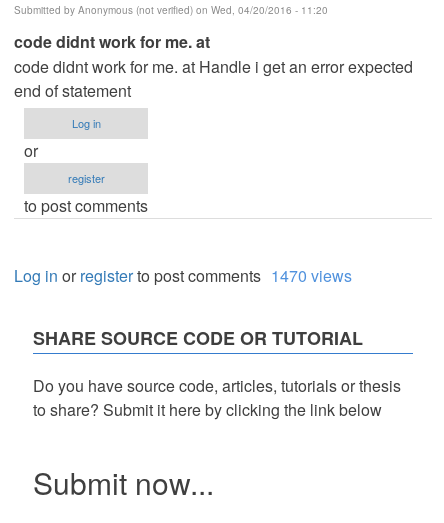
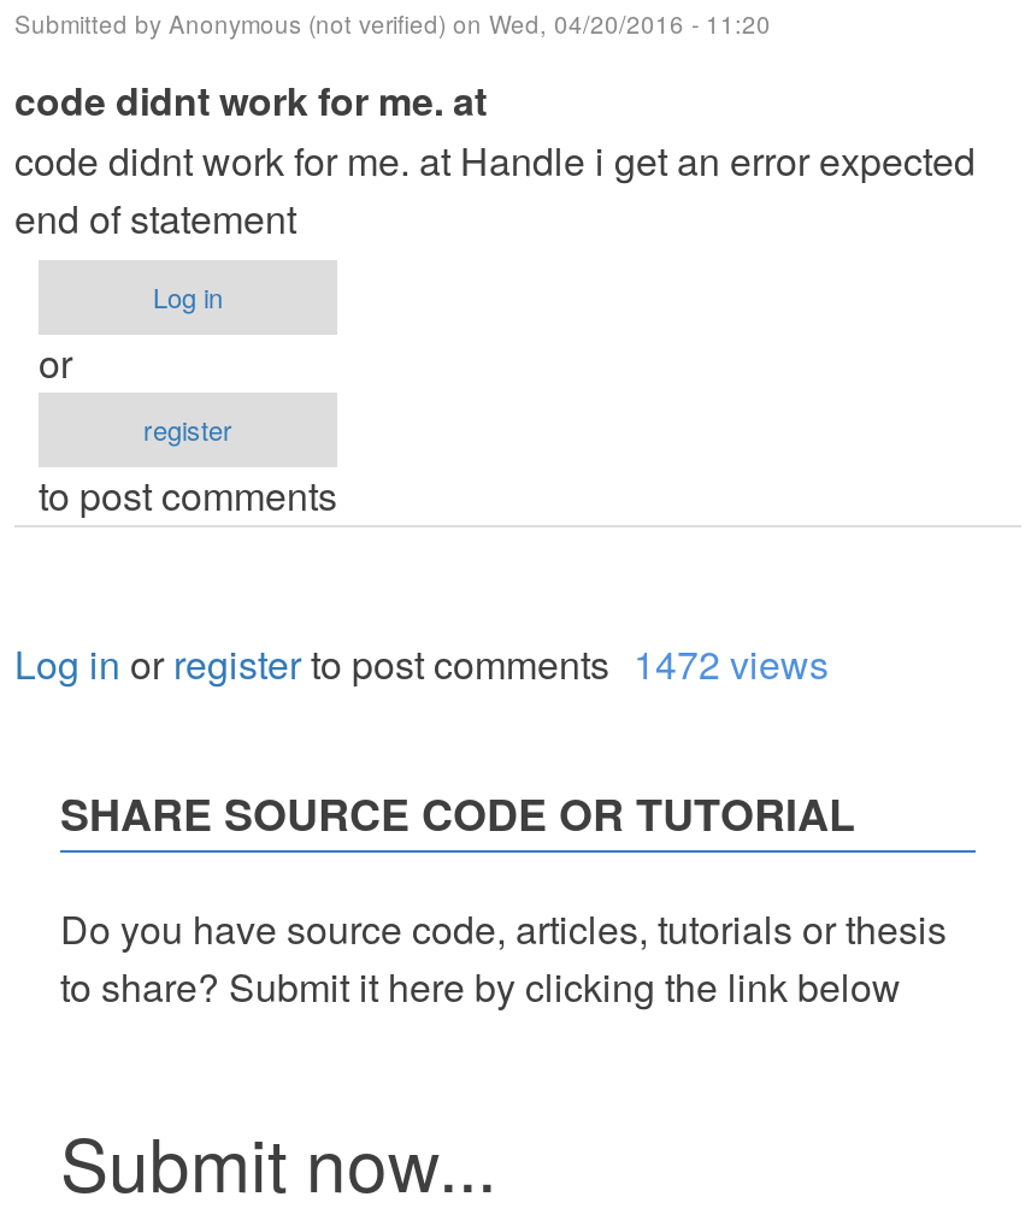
- Log in or register to post comments 1470 views
+ Log in or register to post comments 1472 views
